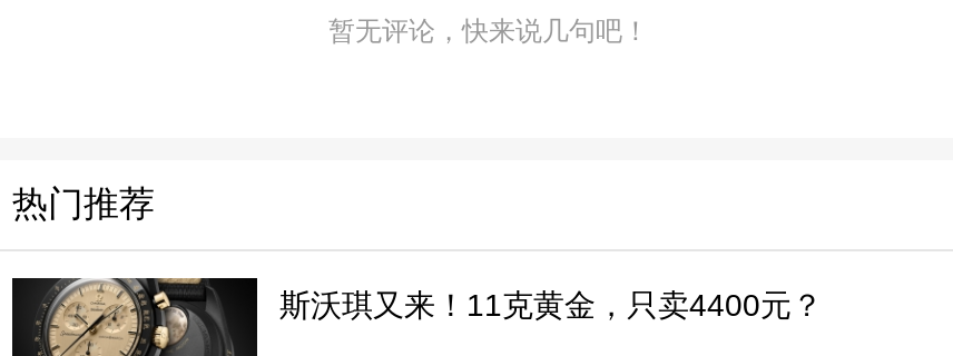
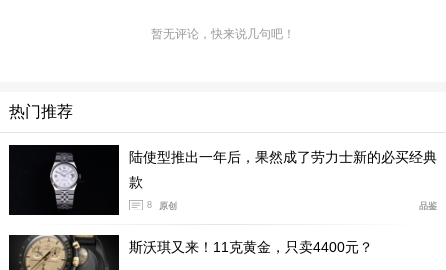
+ [image]
+ 陆使型推出一年后，果然成了劳力士新的必买经典
+ 款
+ 8
+ 原创
+ 品鉴
